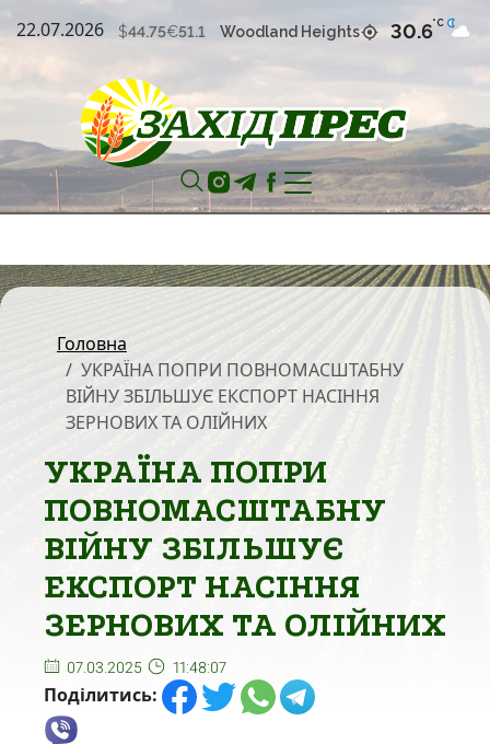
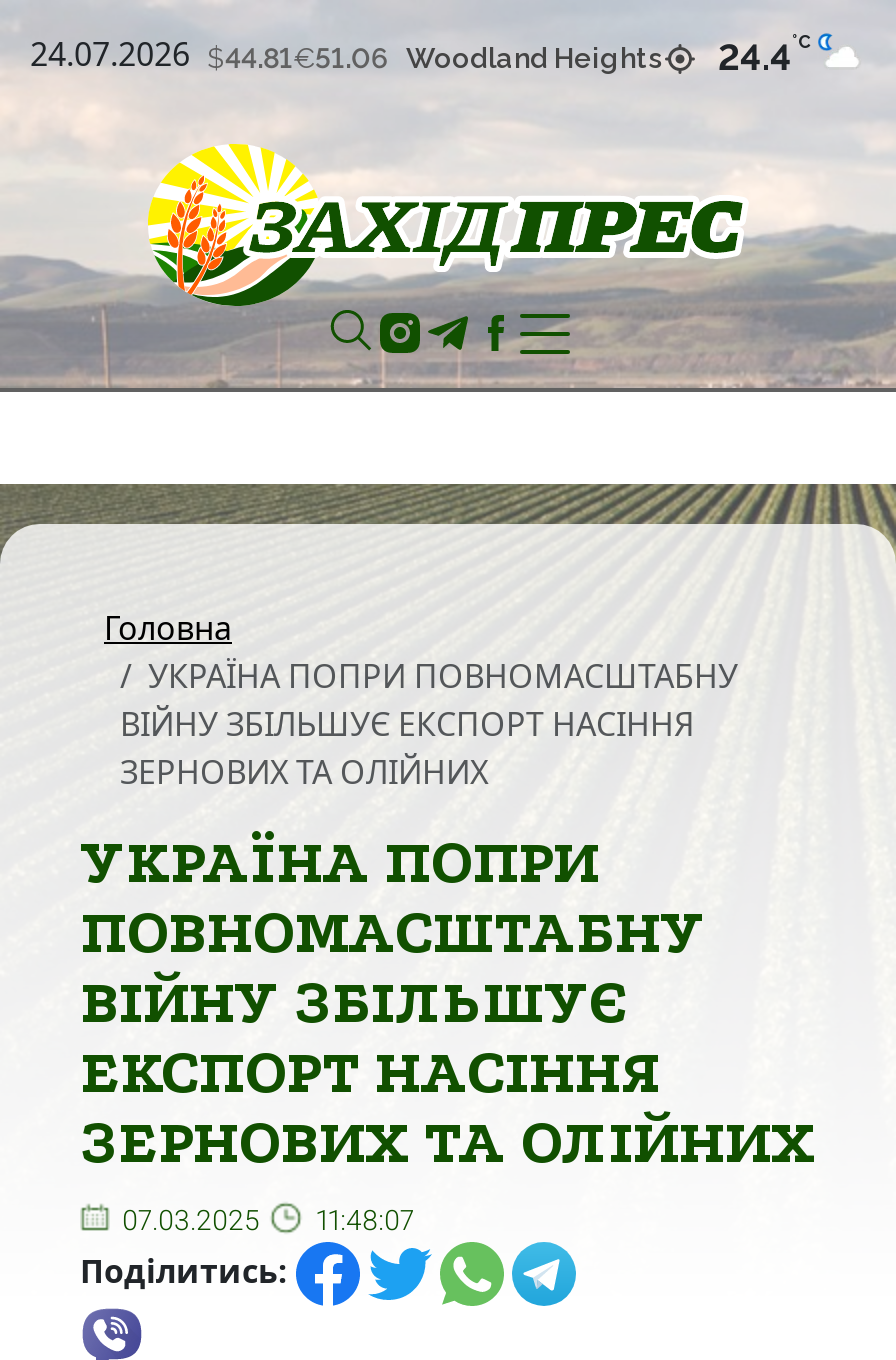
- 22.07.2026
- $44.75€51.1
- Woodland Heights
- 30.6°С
+ 24.07.2026 $44.81€51.06 Woodland Heights
+ 24.4°С
